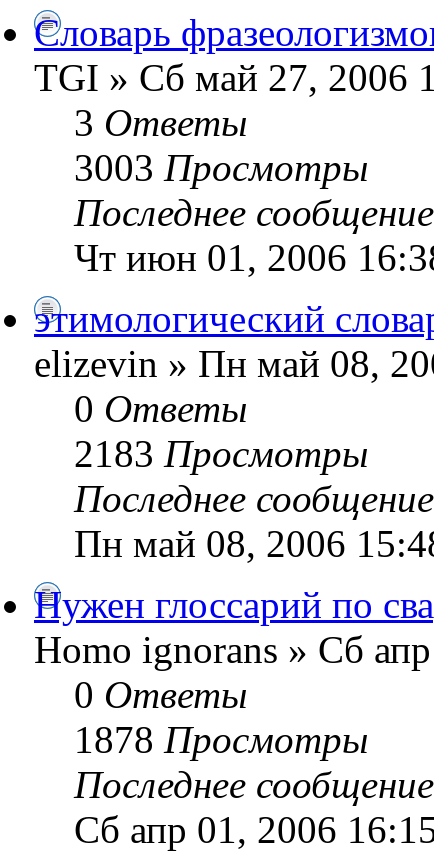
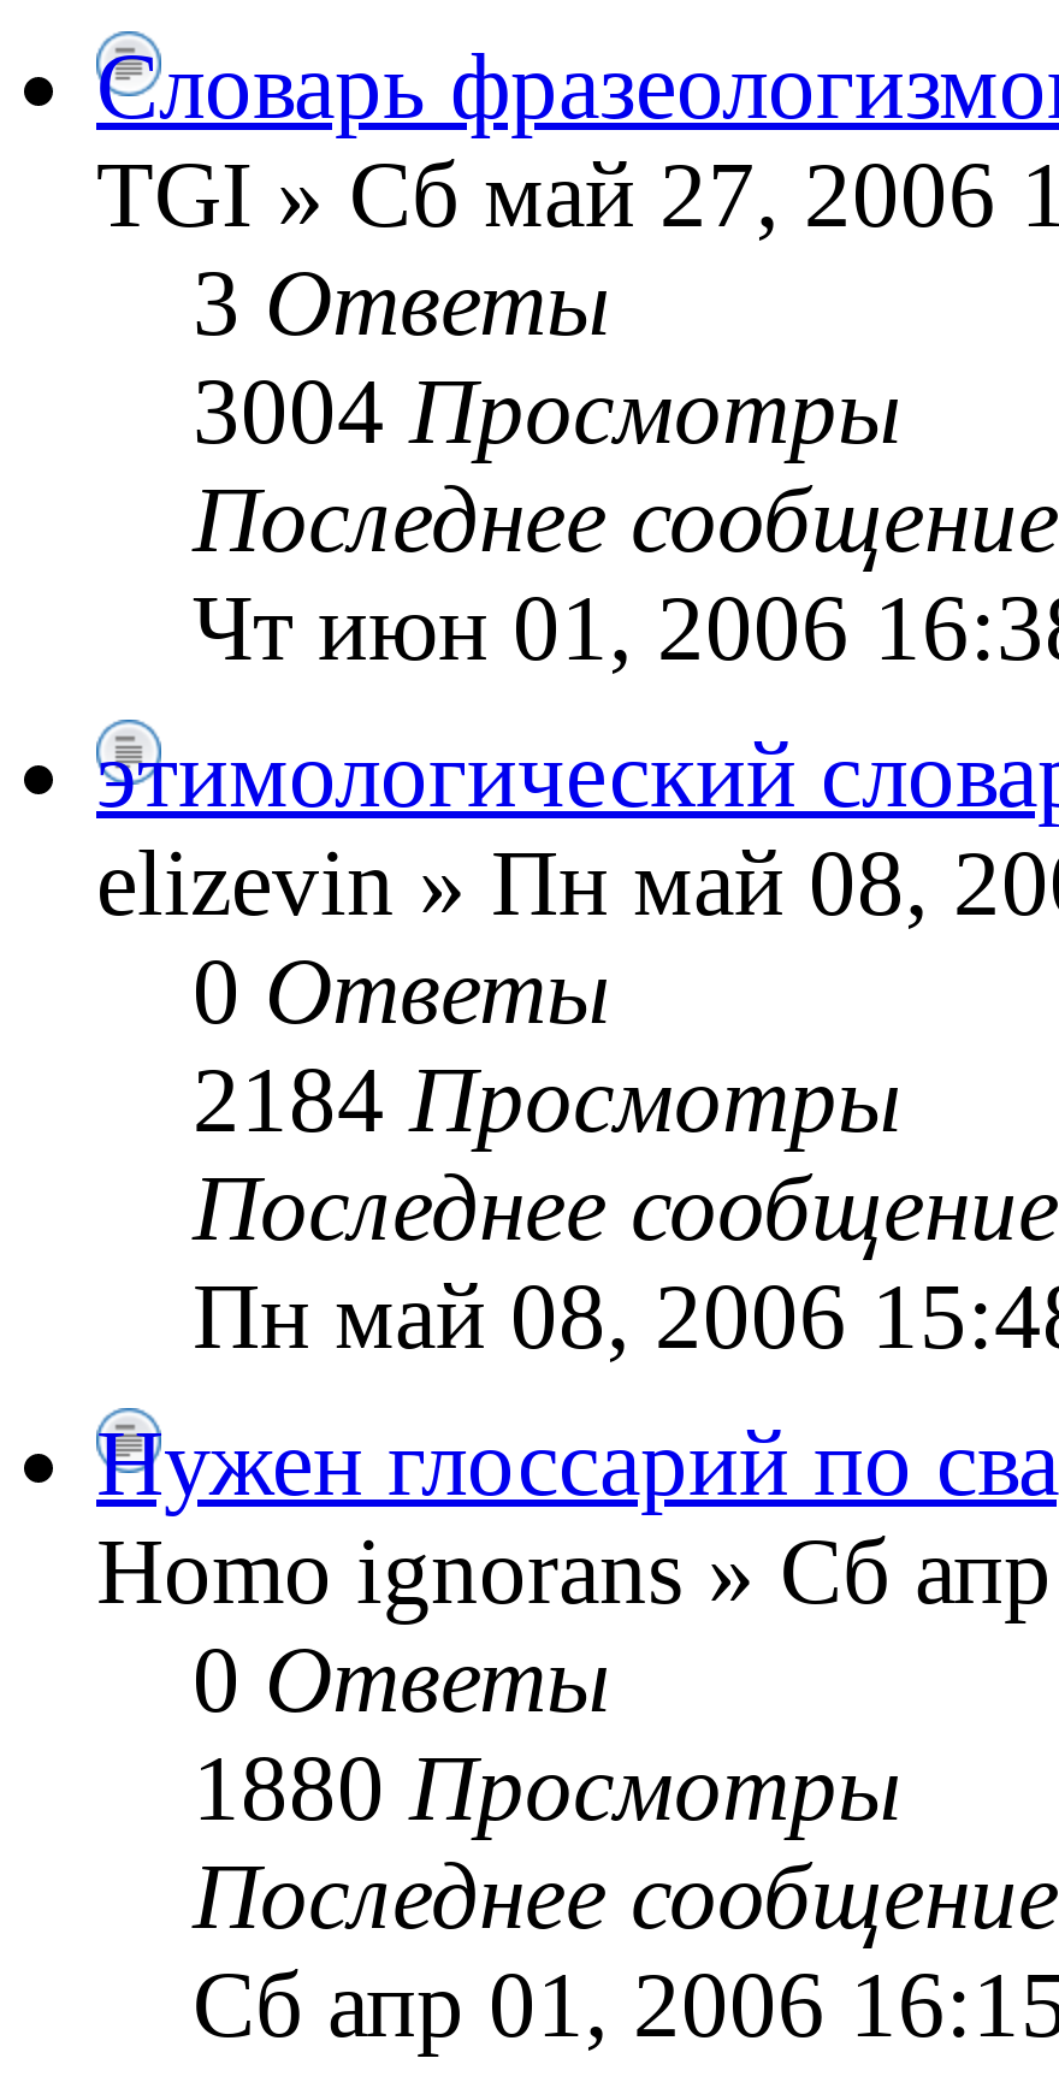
- 3003 Просмотры
+ 3004 Просмотры

- 2183 Просмотры
+ 2184 Просмотры

- 1878 Просмотры
+ 1880 Просмотры
